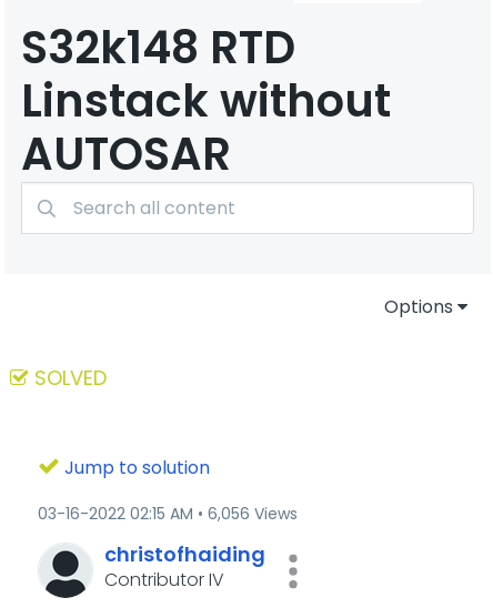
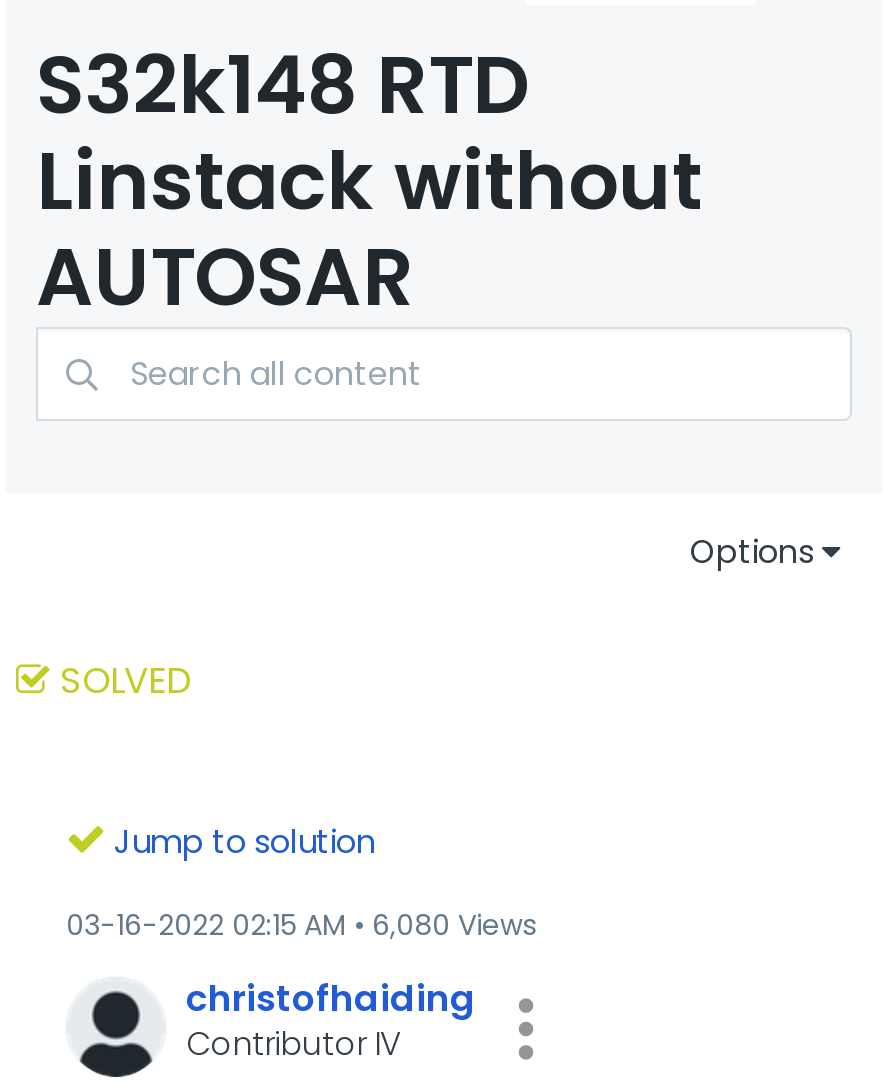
- 03-16-2022 02:15 AM 6,056 Views
+ 03-16-2022 02:15 AM 6,080 Views
